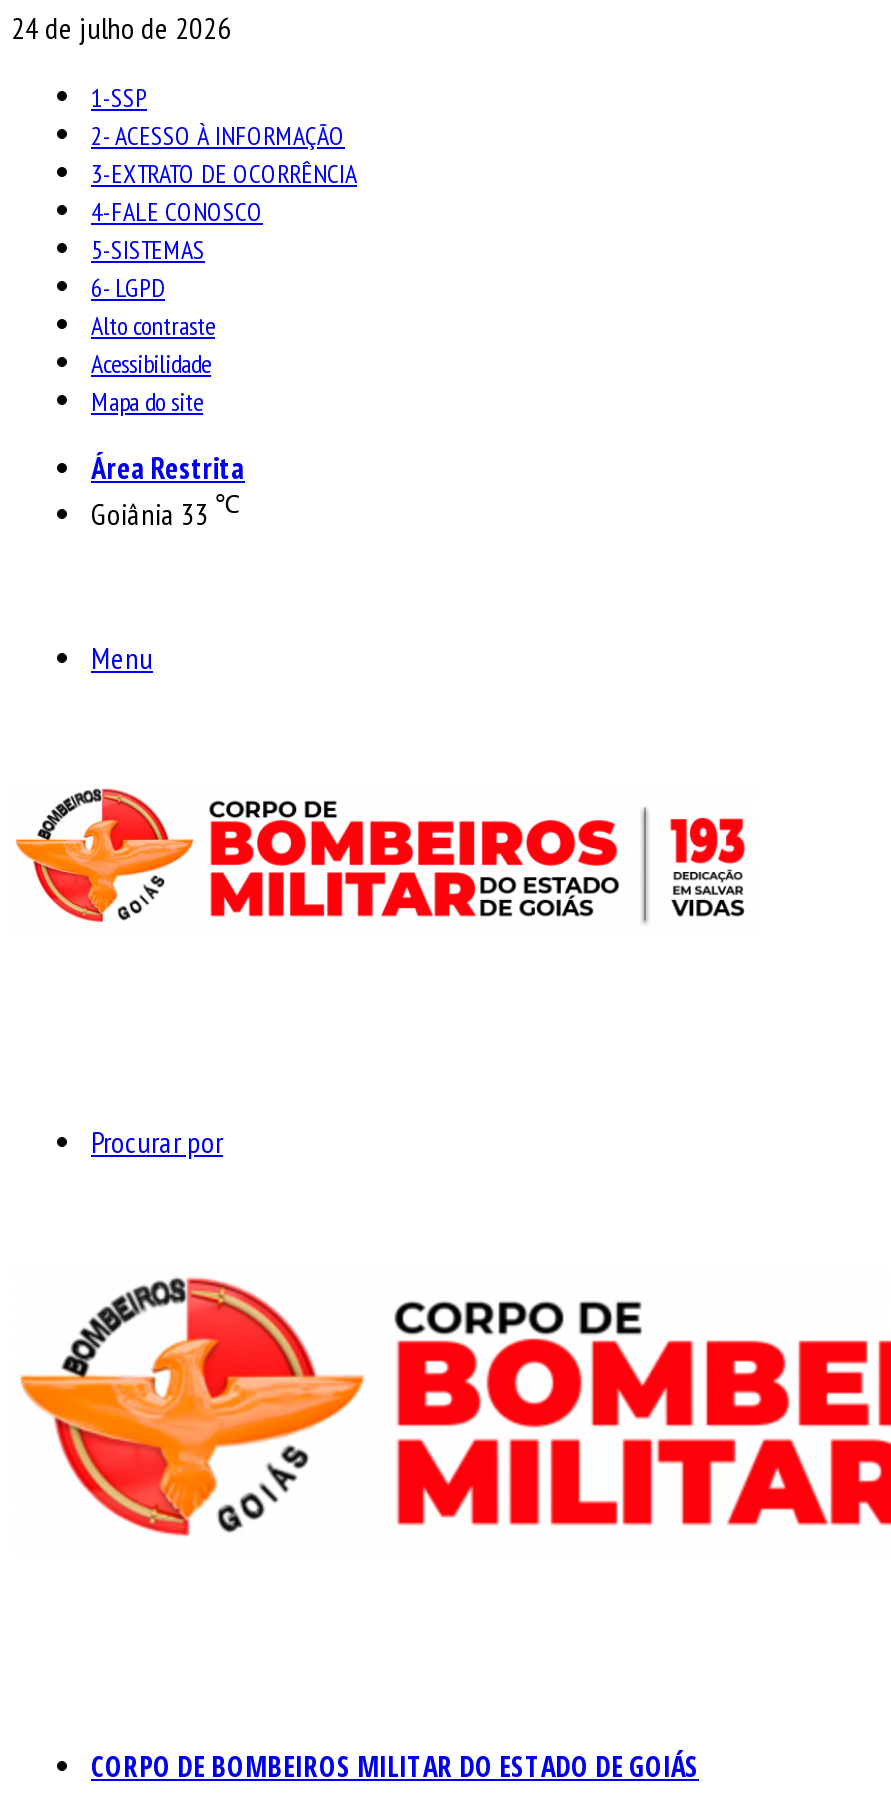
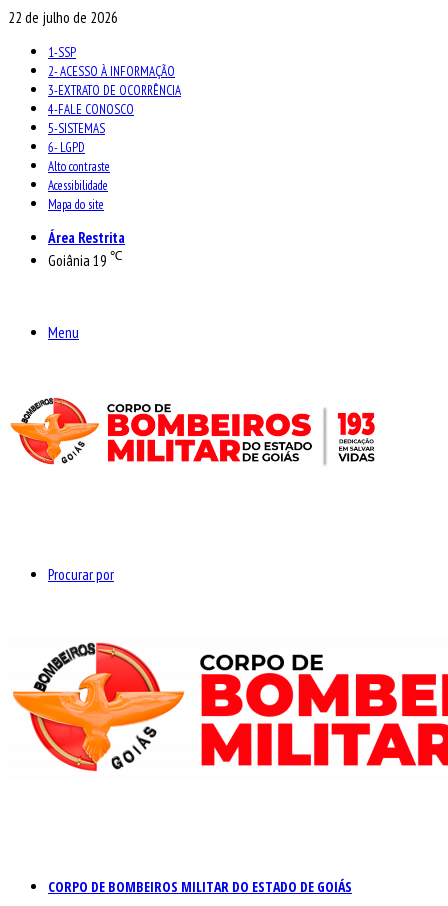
- 24 de julho de 2026
+ 22 de julho de 2026

- Goiânia 33 ℃
+ Goiânia 19 ℃
